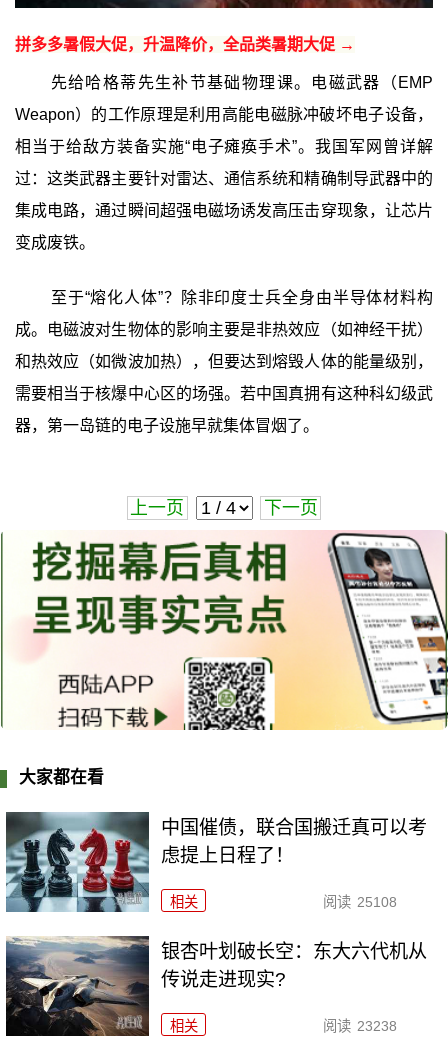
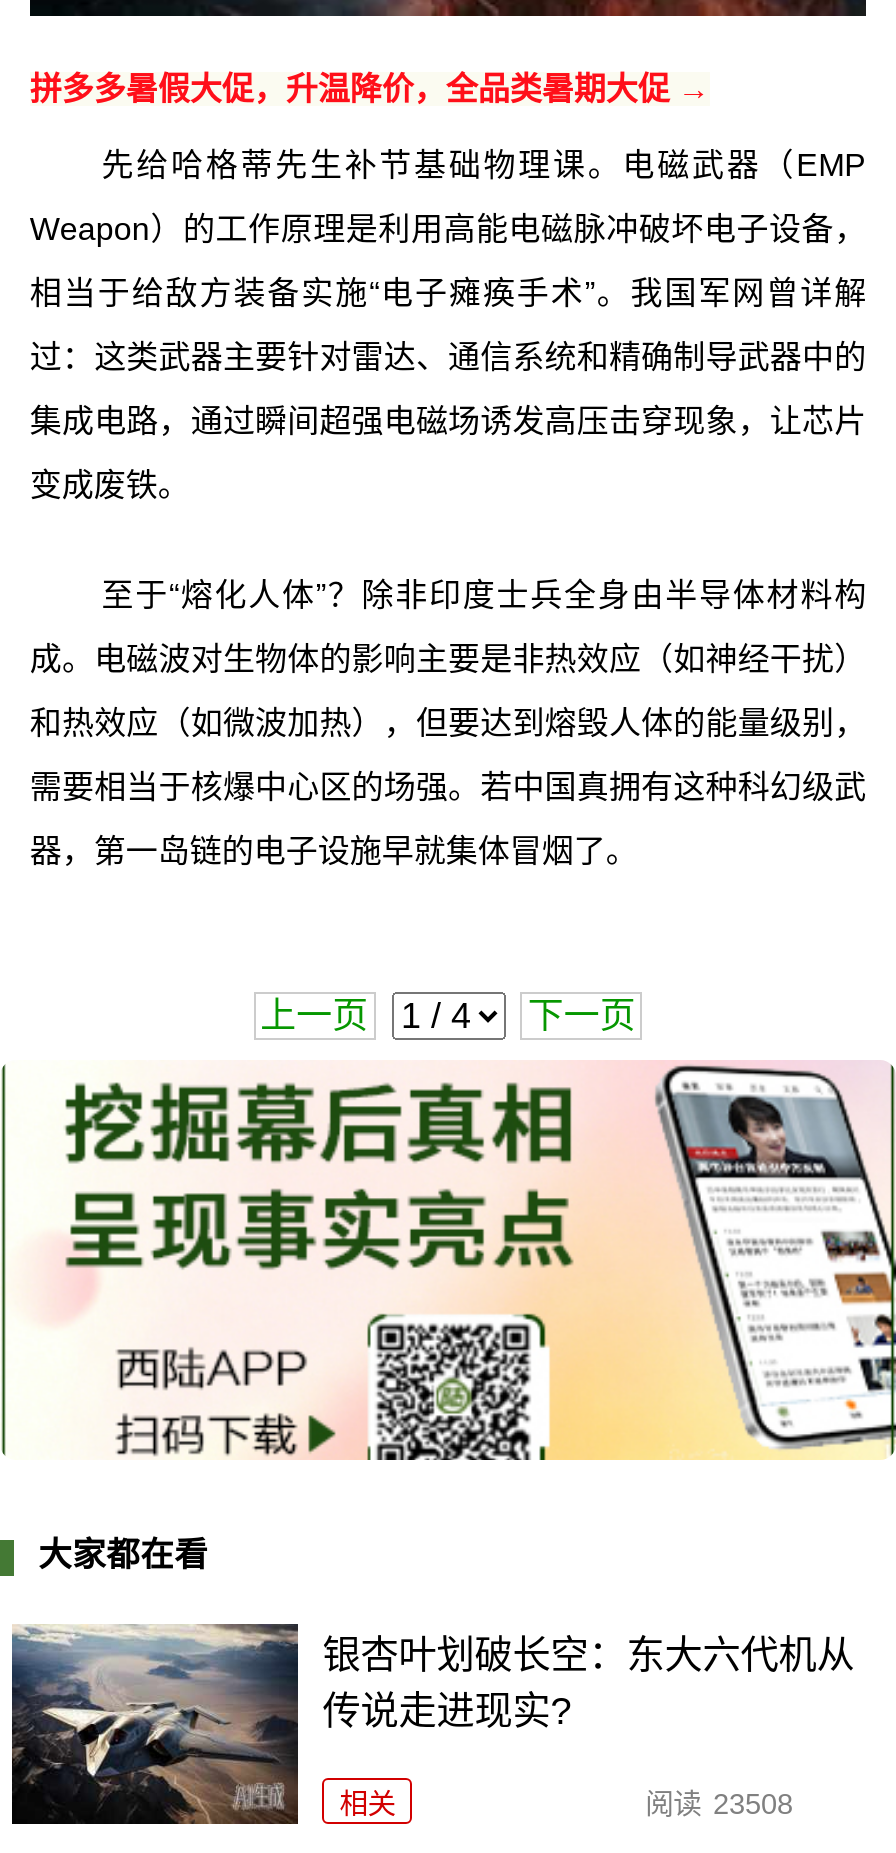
- [image]
- 中国催债，联合国搬迁真可以考
- 虑提上日程了！
- 相关
- 阅读 25108

- 阅读 23238
+ 阅读 23508
